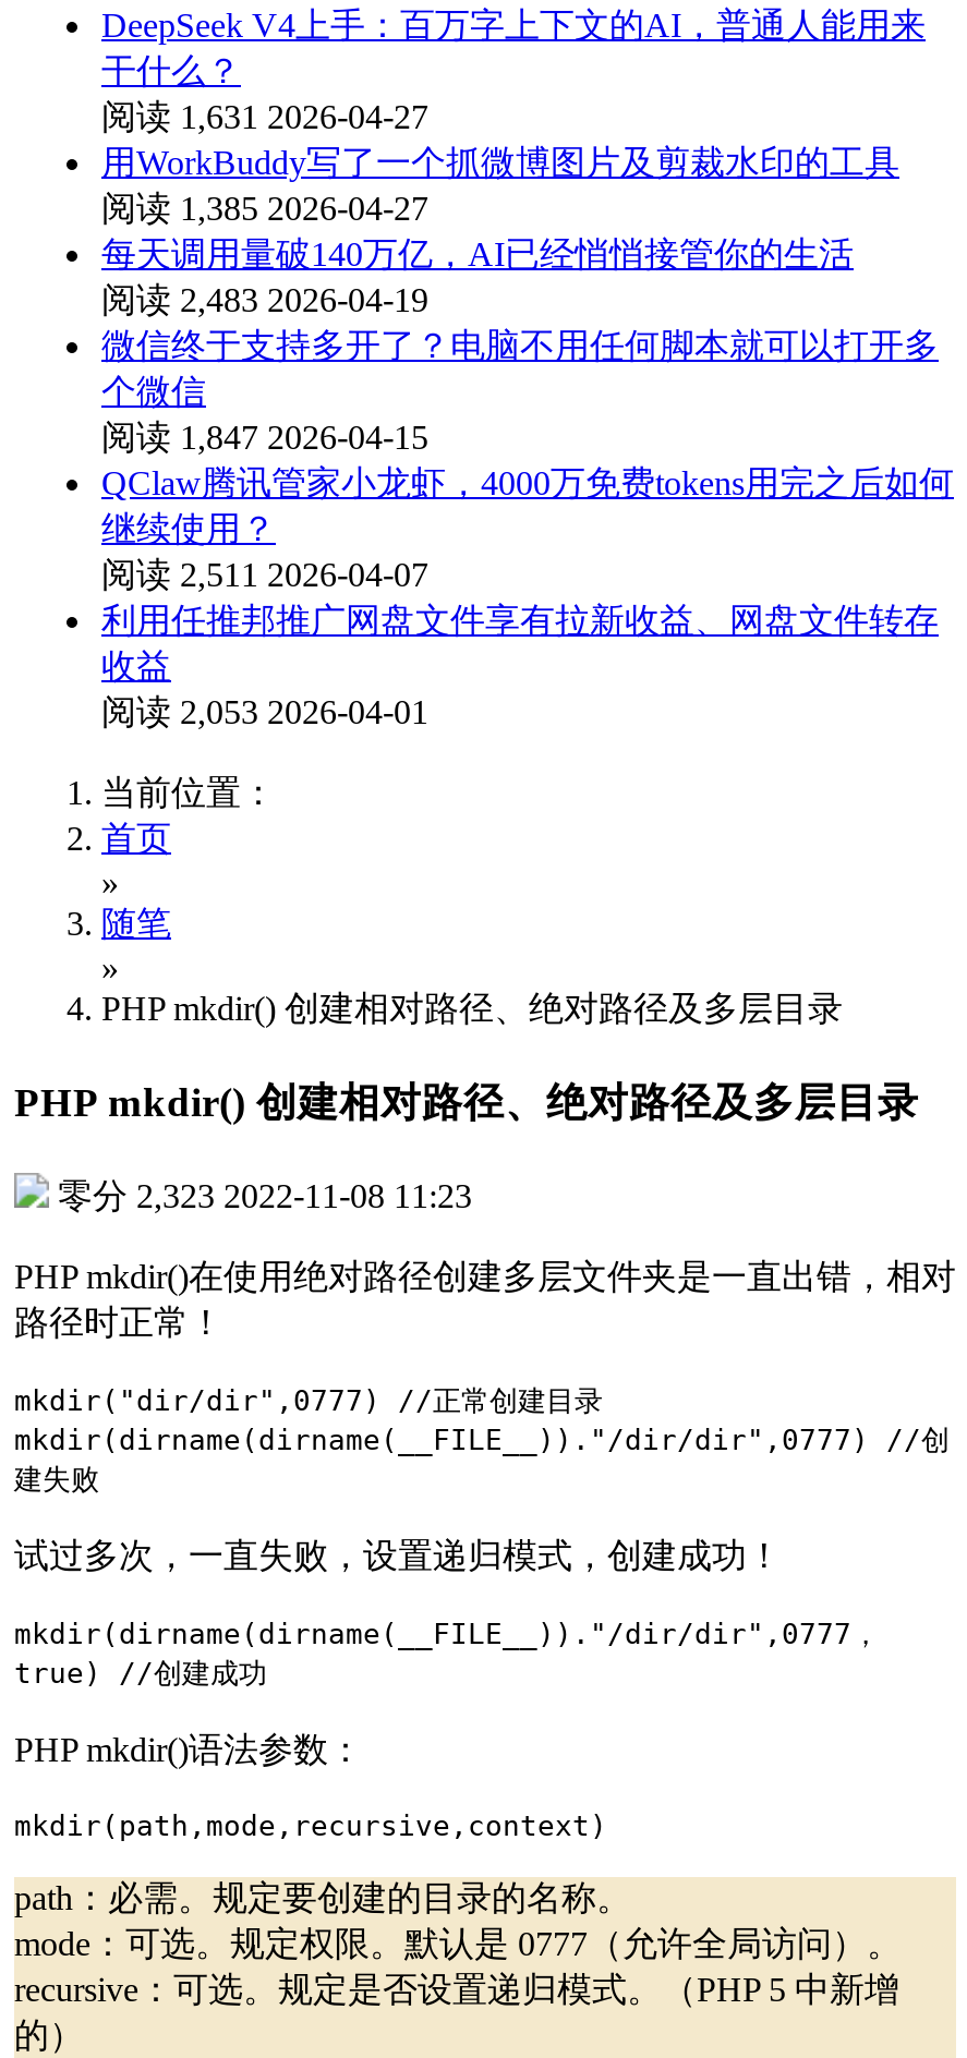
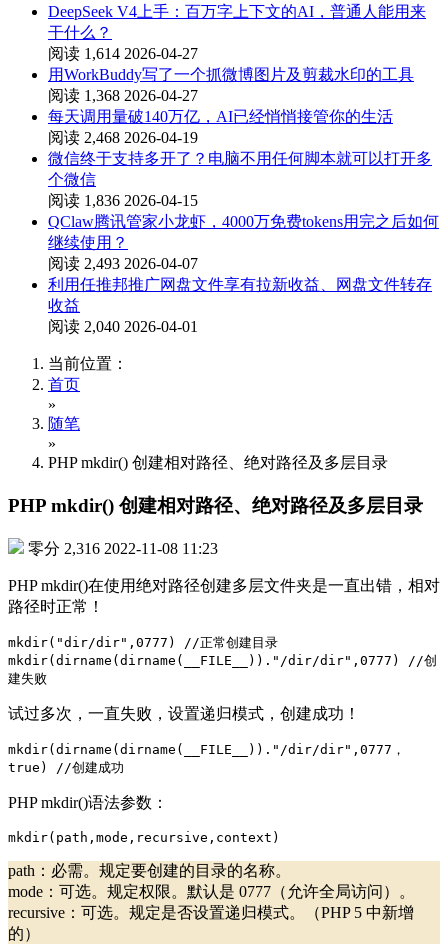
- 阅读 1,631 2026-04-27
+ 阅读 1,614 2026-04-27

- 阅读 1,385 2026-04-27
+ 阅读 1,368 2026-04-27

- 阅读 2,483 2026-04-19
+ 阅读 2,468 2026-04-19

- 阅读 1,847 2026-04-15
+ 阅读 1,836 2026-04-15

- 阅读 2,511 2026-04-07
+ 阅读 2,493 2026-04-07

- 阅读 2,053 2026-04-01
+ 阅读 2,040 2026-04-01

- 零分 2,323 2022-11-08 11:23
+ 零分 2,316 2022-11-08 11:23
